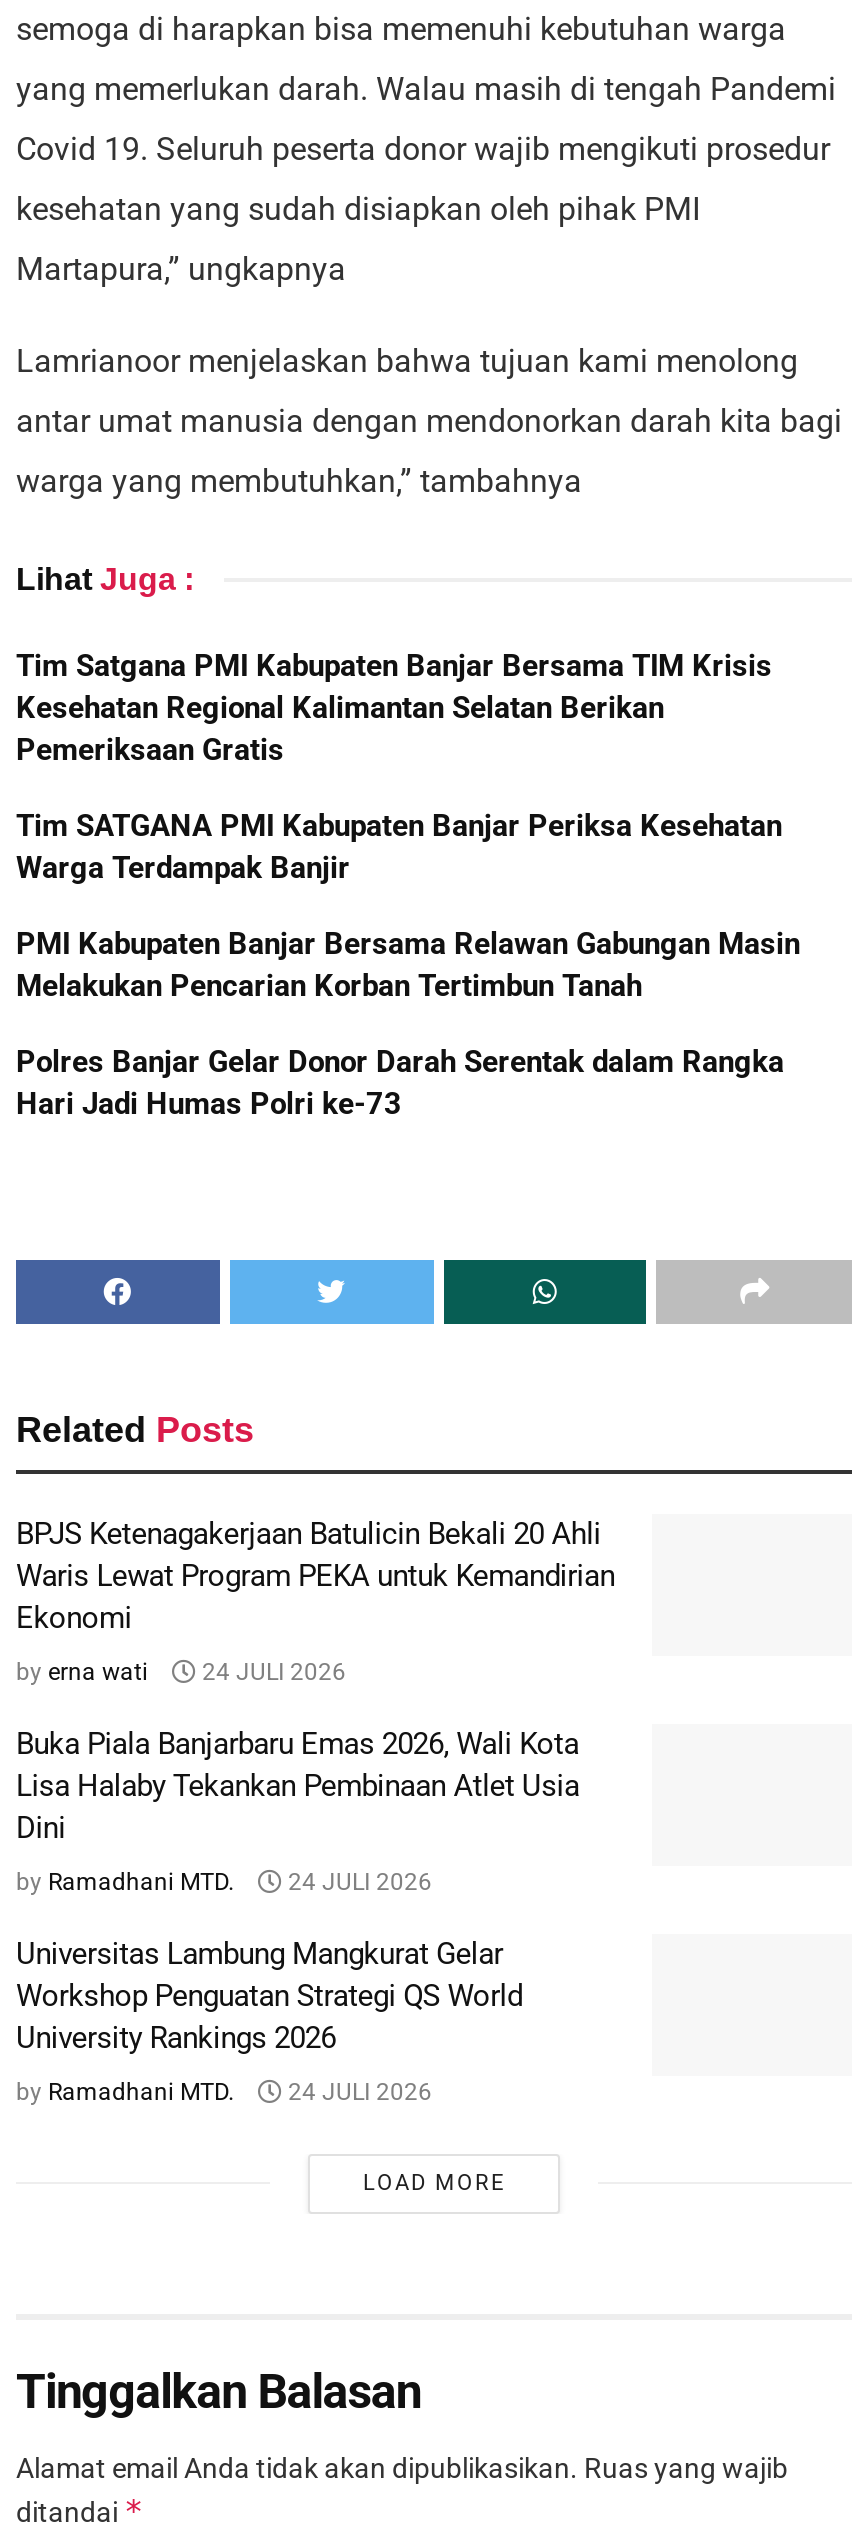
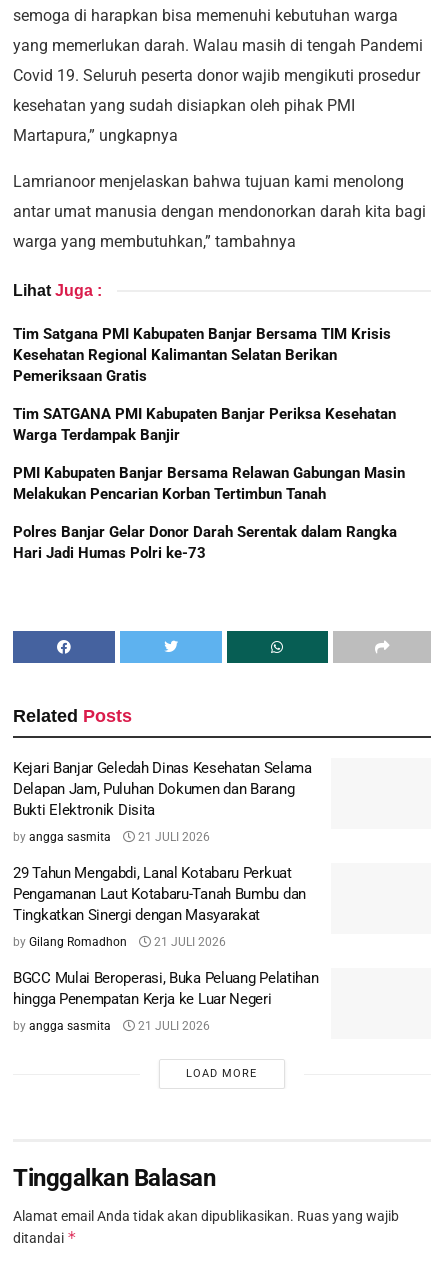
- BPJS Ketenagakerjaan Batulicin Bekali 20 Ahli
- Waris Lewat Program PEKA untuk Kemandirian
- Ekonomi
+ Kejari Banjar Geledah Dinas Kesehatan Selama
+ Delapan Jam, Puluhan Dokumen dan Barang
+ Bukti Elektronik Disita

- by erna wati
- 24 JULI 2026
+ by angga sasmita
+ 21 JULI 2026

- Buka Piala Banjarbaru Emas 2026, Wali Kota
- Lisa Halaby Tekankan Pembinaan Atlet Usia
- Dini
+ 29 Tahun Mengabdi, Lanal Kotabaru Perkuat
+ Pengamanan Laut Kotabaru-Tanah Bumbu dan
+ Tingkatkan Sinergi dengan Masyarakat

- by Ramadhani MTD.
- 24 JULI 2026
+ by Gilang Romadhon
+ 21 JULI 2026

- Universitas Lambung Mangkurat Gelar
- Workshop Penguatan Strategi QS World
- University Rankings 2026
+ BGCC Mulai Beroperasi, Buka Peluang Pelatihan
+ hingga Penempatan Kerja ke Luar Negeri

- by Ramadhani MTD.
- 24 JULI 2026
+ by angga sasmita
+ 21 JULI 2026
